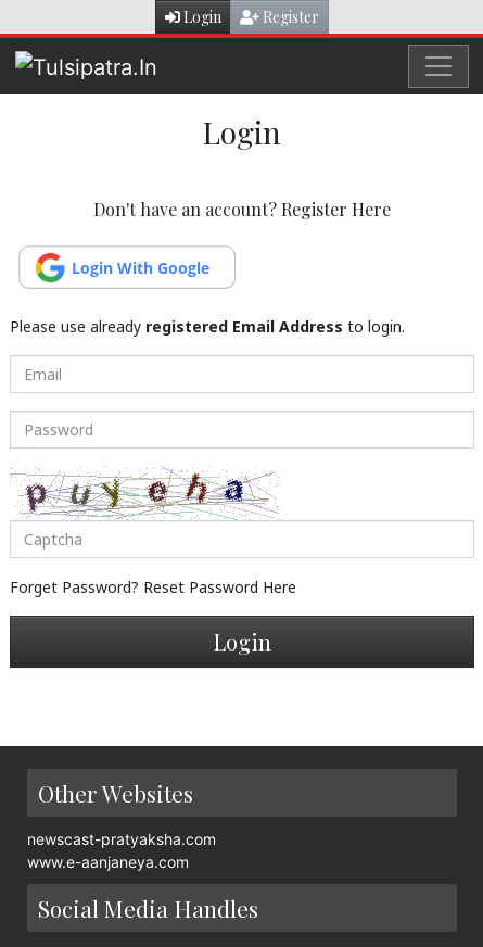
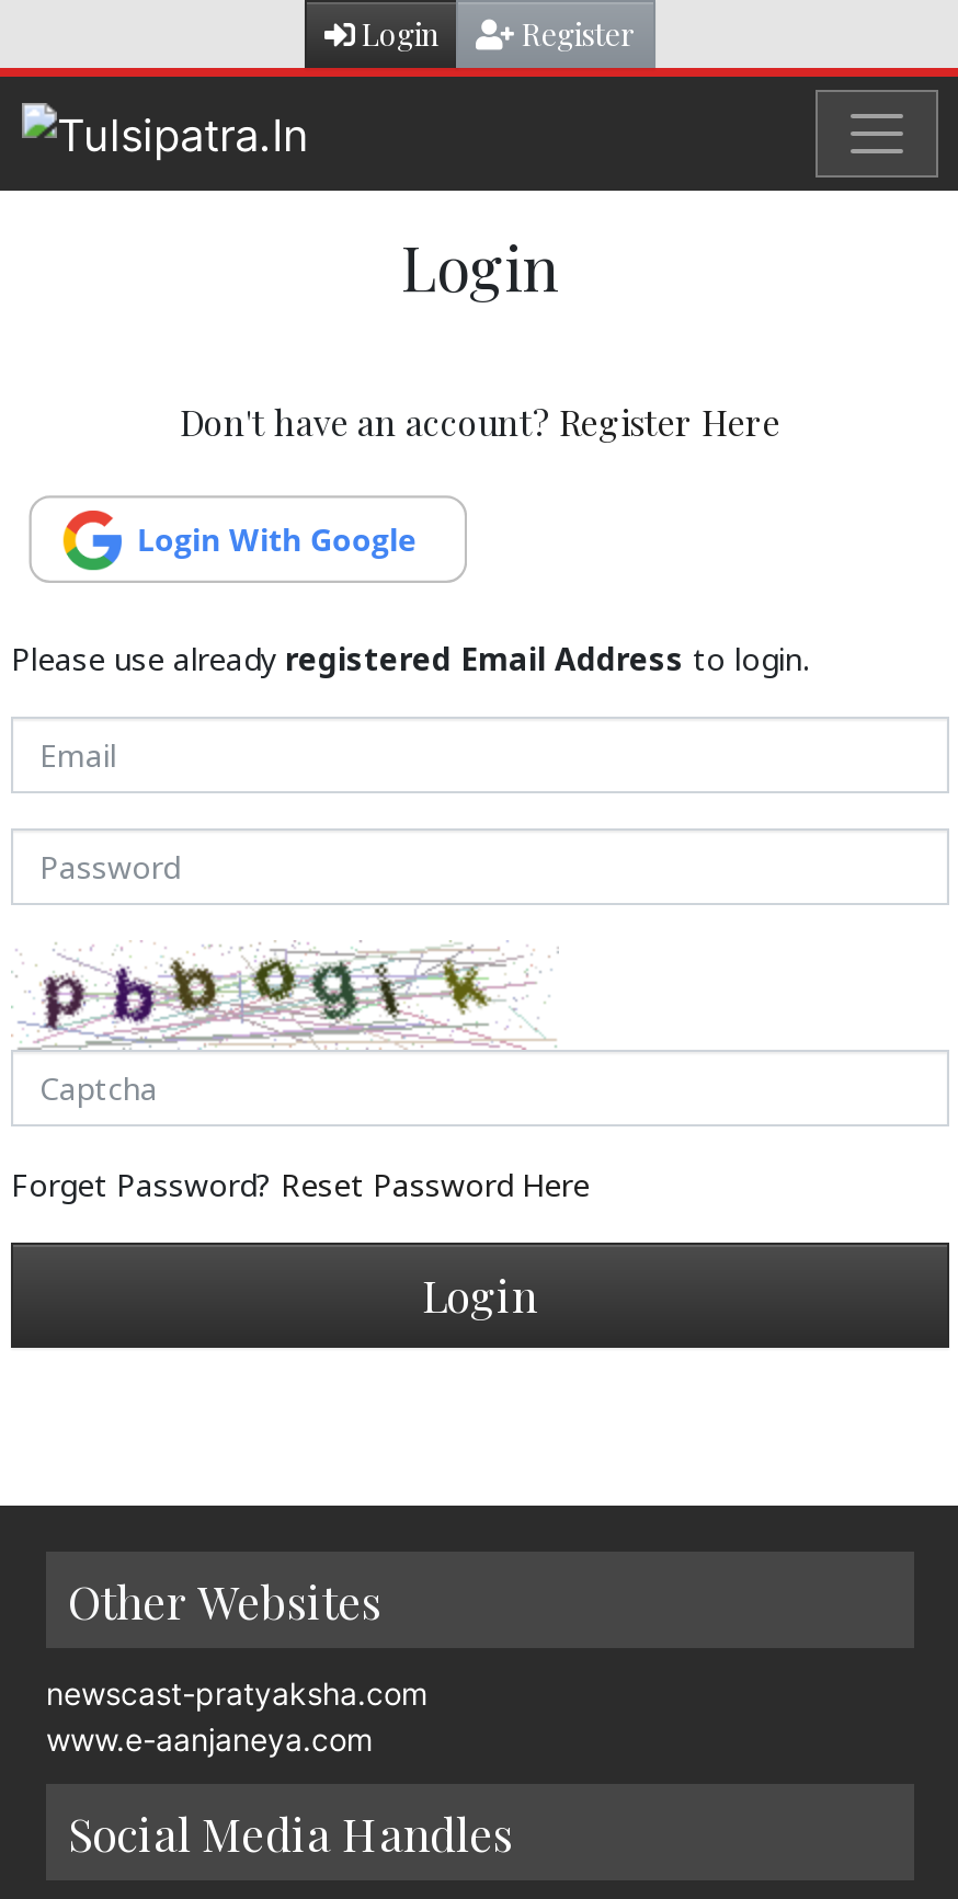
- [image]
+ [image]
